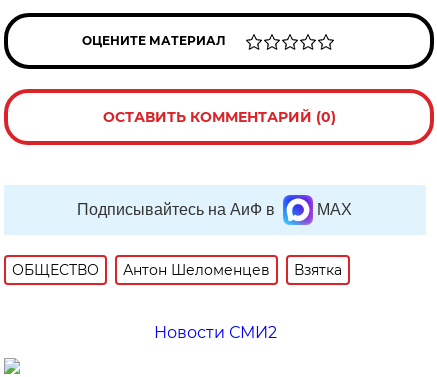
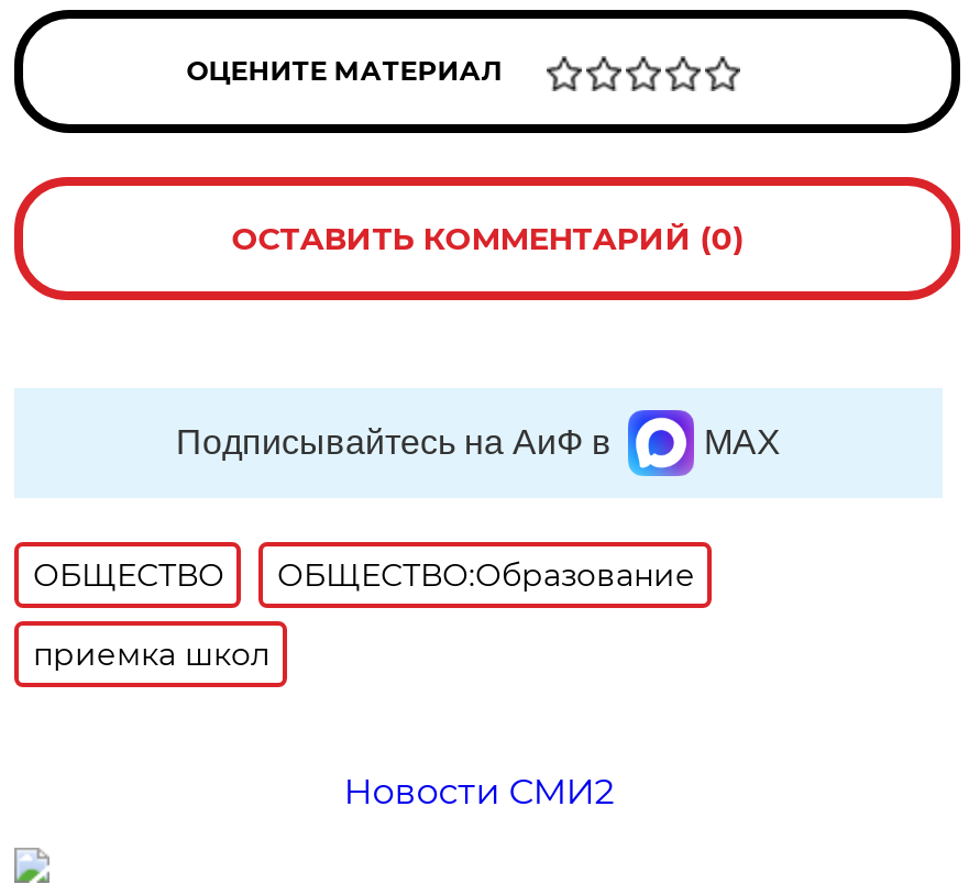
- Антон Шеломенцев
- Взятка
+ ОБЩЕСТВО:Образование
+ приемка школ
